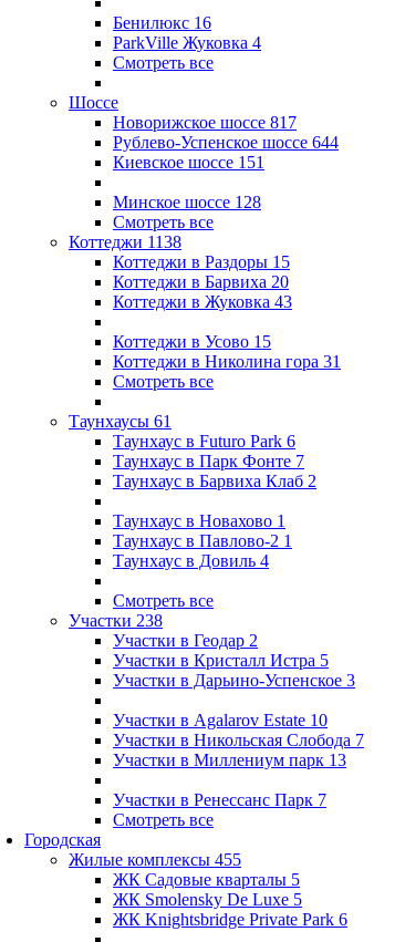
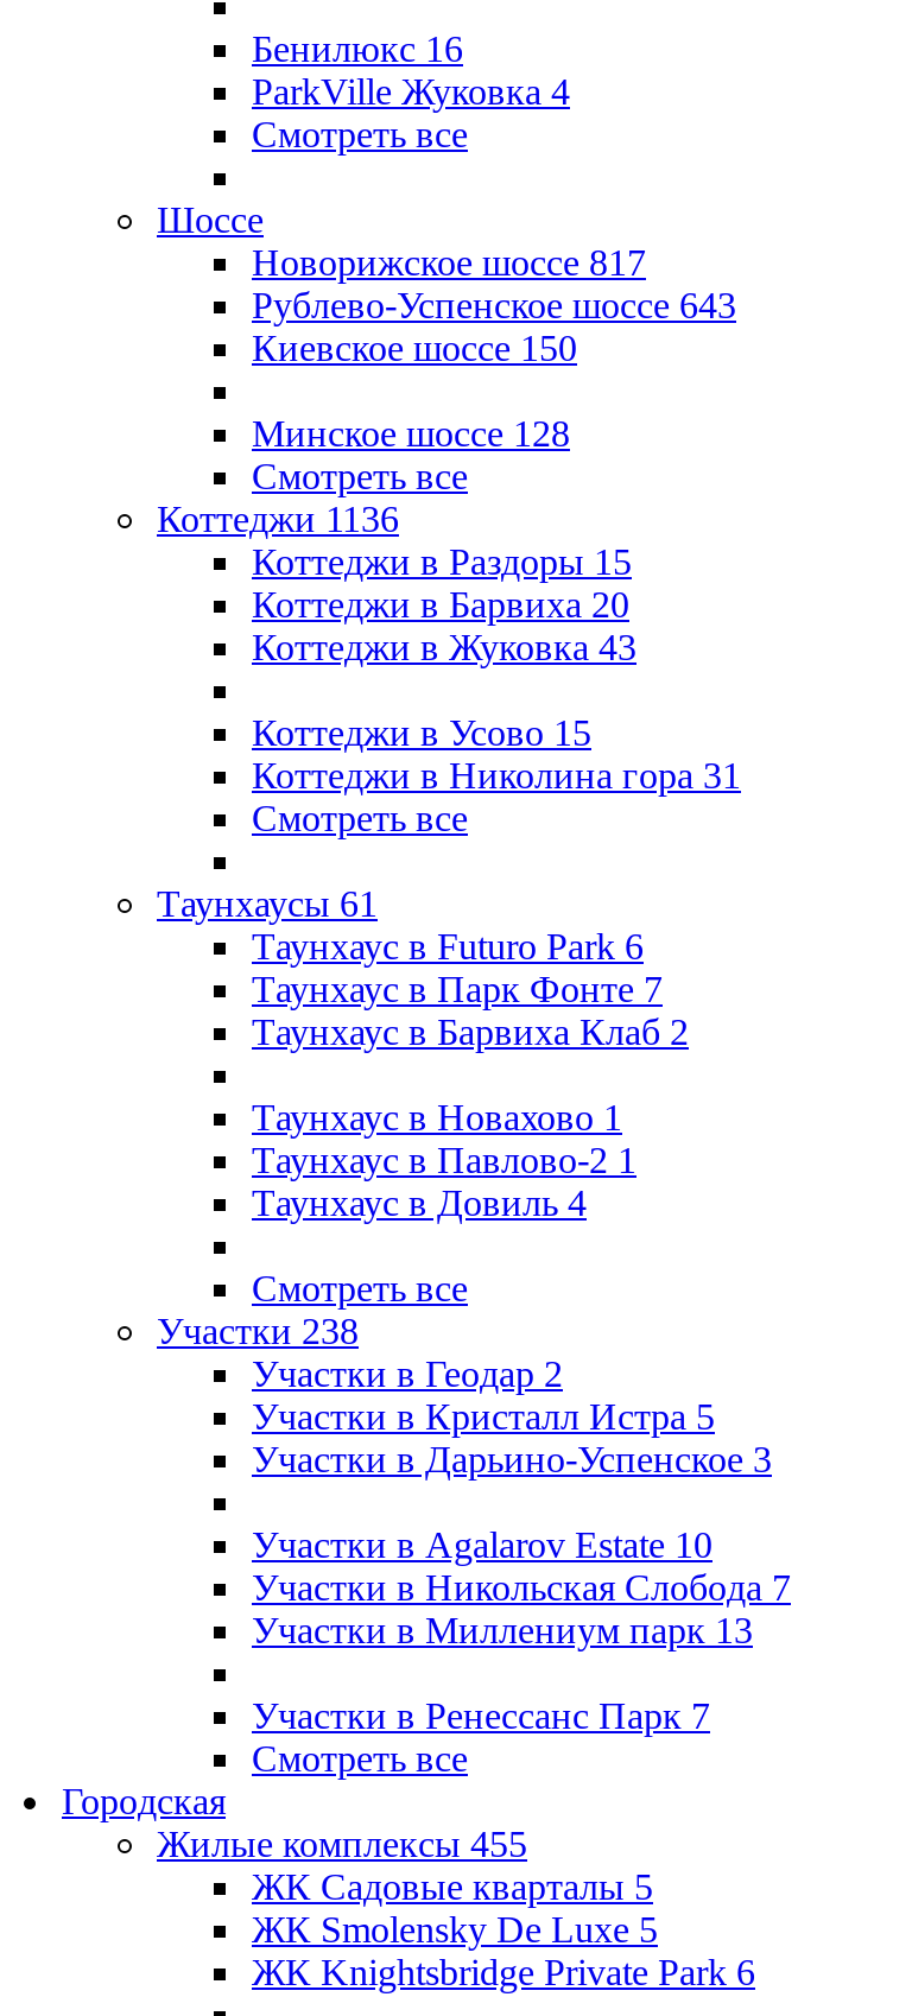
- Рублево-Успенское шоссе 644
+ Рублево-Успенское шоссе 643

- Киевское шоссе 151
+ Киевское шоссе 150

- Коттеджи 1138
+ Коттеджи 1136
